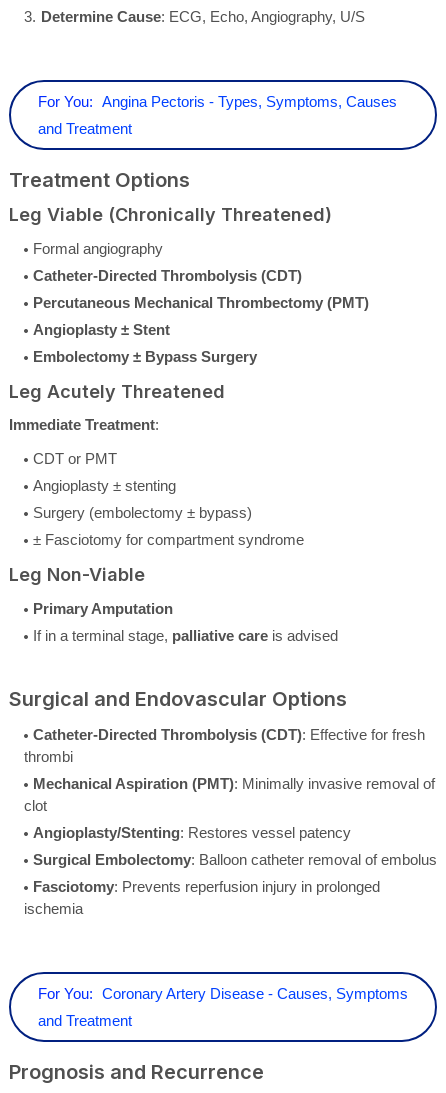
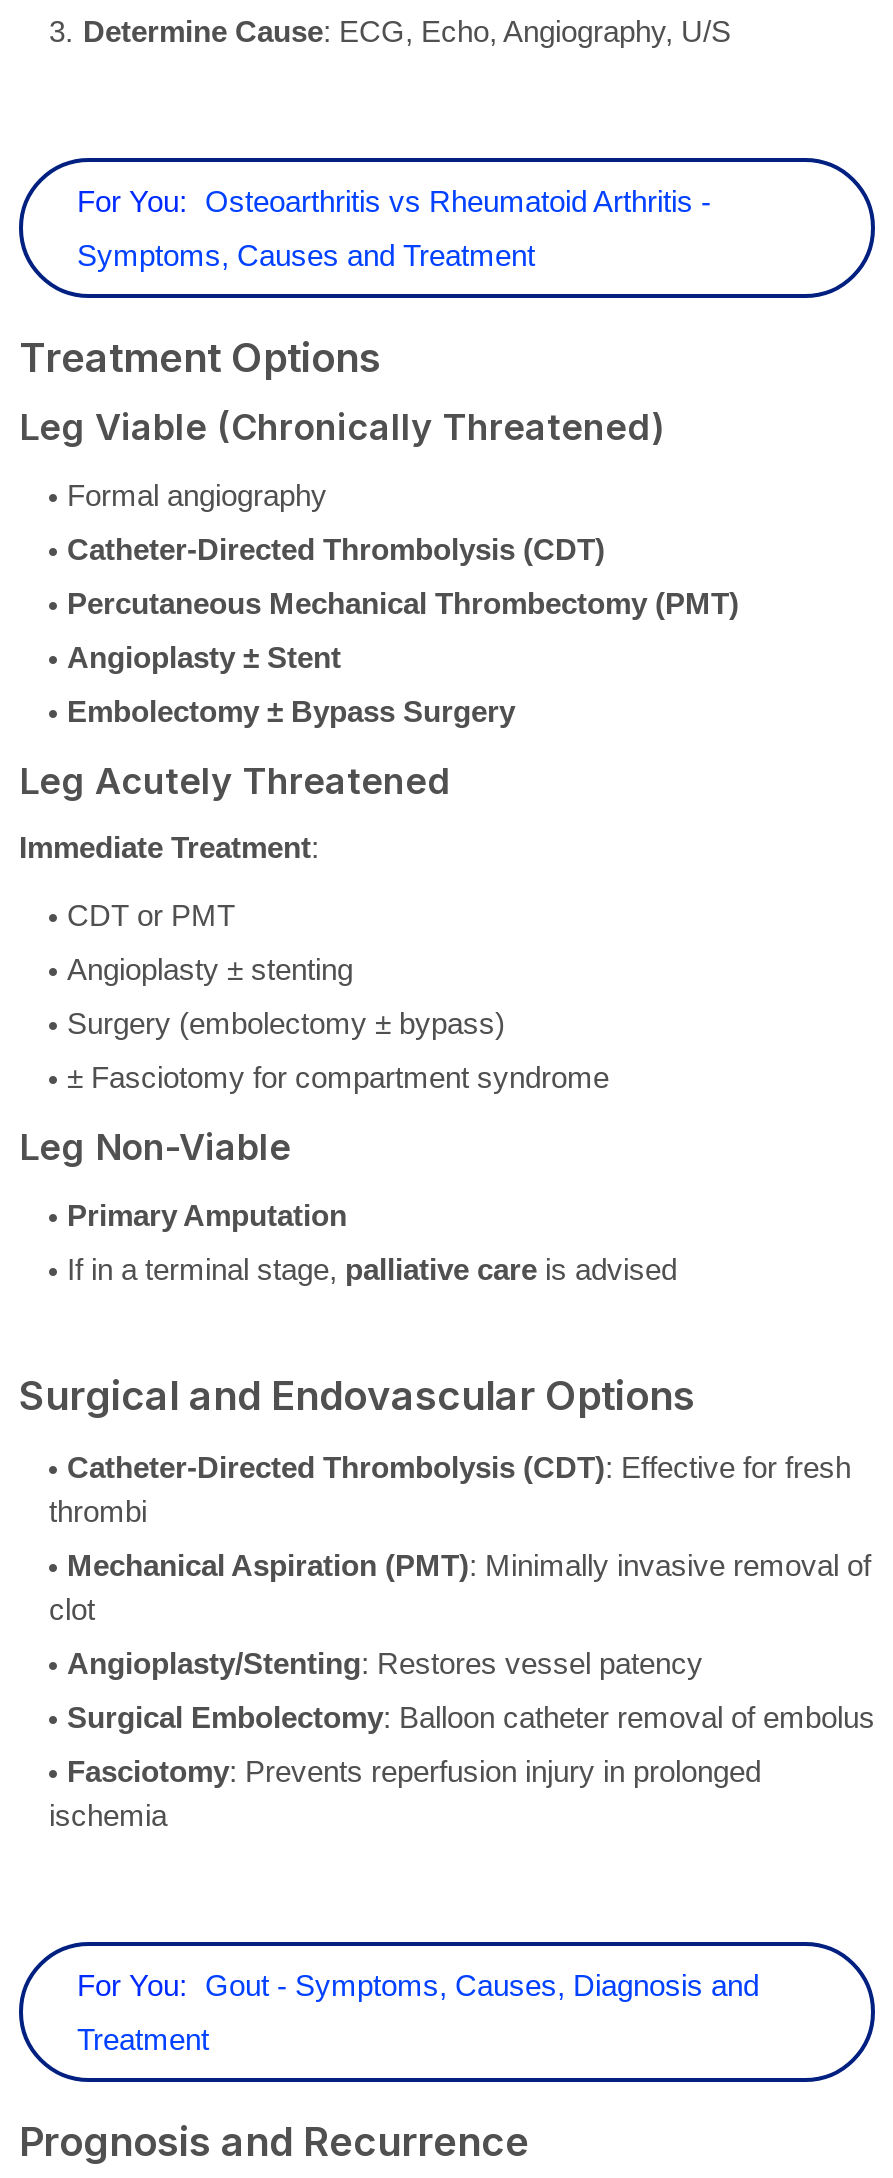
- For You: Angina Pectoris - Types, Symptoms, Causes
+ For You: Osteoarthritis vs Rheumatoid Arthritis -

- and Treatment
+ Symptoms, Causes and Treatment

- For You: Coronary Artery Disease - Causes, Symptoms
+ For You: Gout - Symptoms, Causes, Diagnosis and

- and Treatment
+ Treatment
